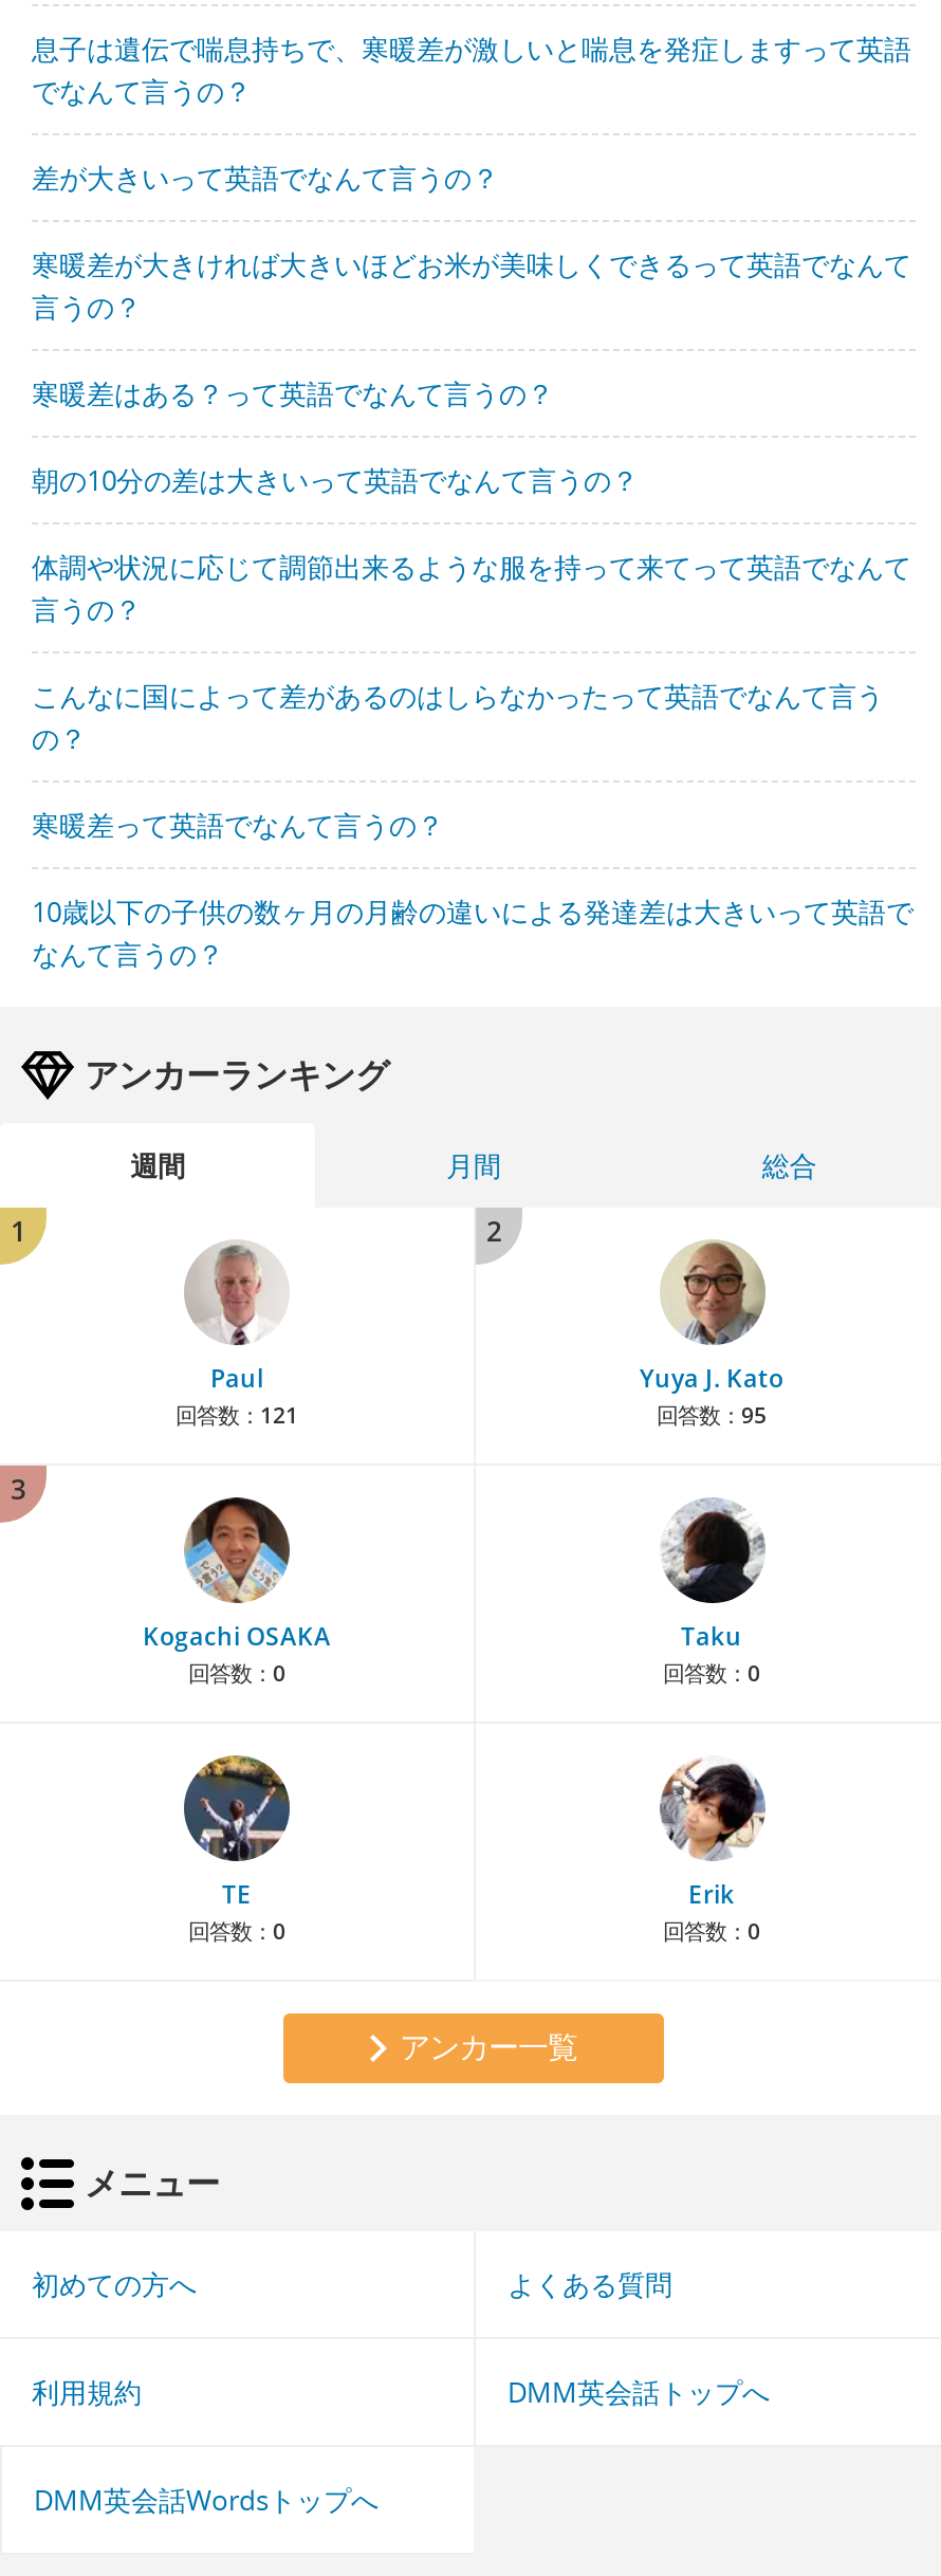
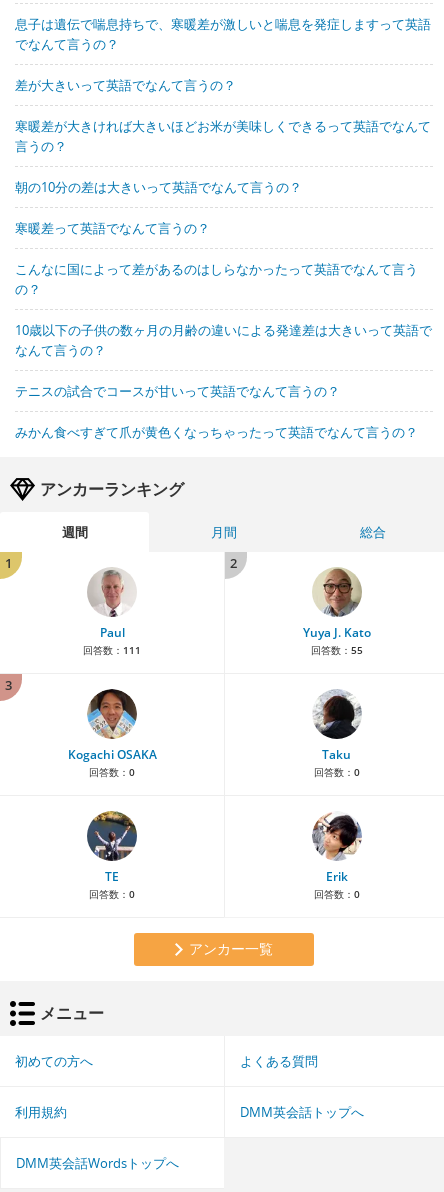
- 寒暖差はある？って英語でなんて言うの？

moved up: 朝の10分の差は大きいって英語でなんて言うの？

- 体調や状況に応じて調節出来るような服を持って来てって英語でなんて
- 言うの？

moved up: こんなに国によって差があるのはしらなかったって英語でなんて言う | の？

moved up: 寒暖差って英語でなんて言うの？

moved up: 10歳以下の子供の数ヶ月の月齢の違いによる発達差は大きいって英語で | なんて言うの？

+ テニスの試合でコースが甘いって英語でなんて言うの？
+ みかん食べすぎて爪が黄色くなっちゃったって英語でなんて言うの？

- 回答数：121
+ 回答数：111

- 回答数：95
+ 回答数：55
